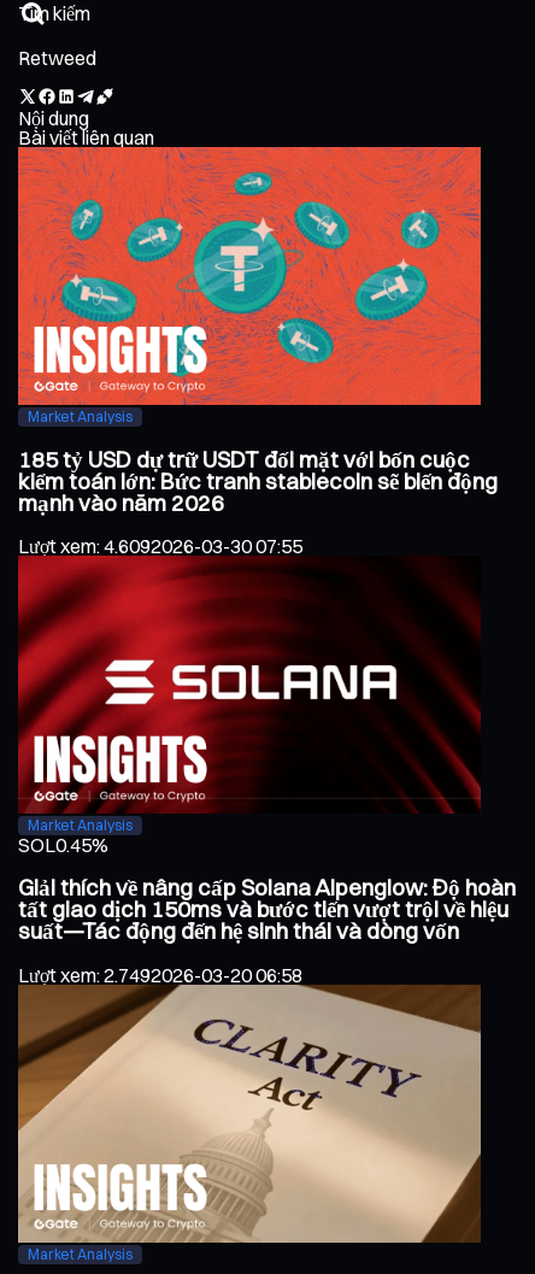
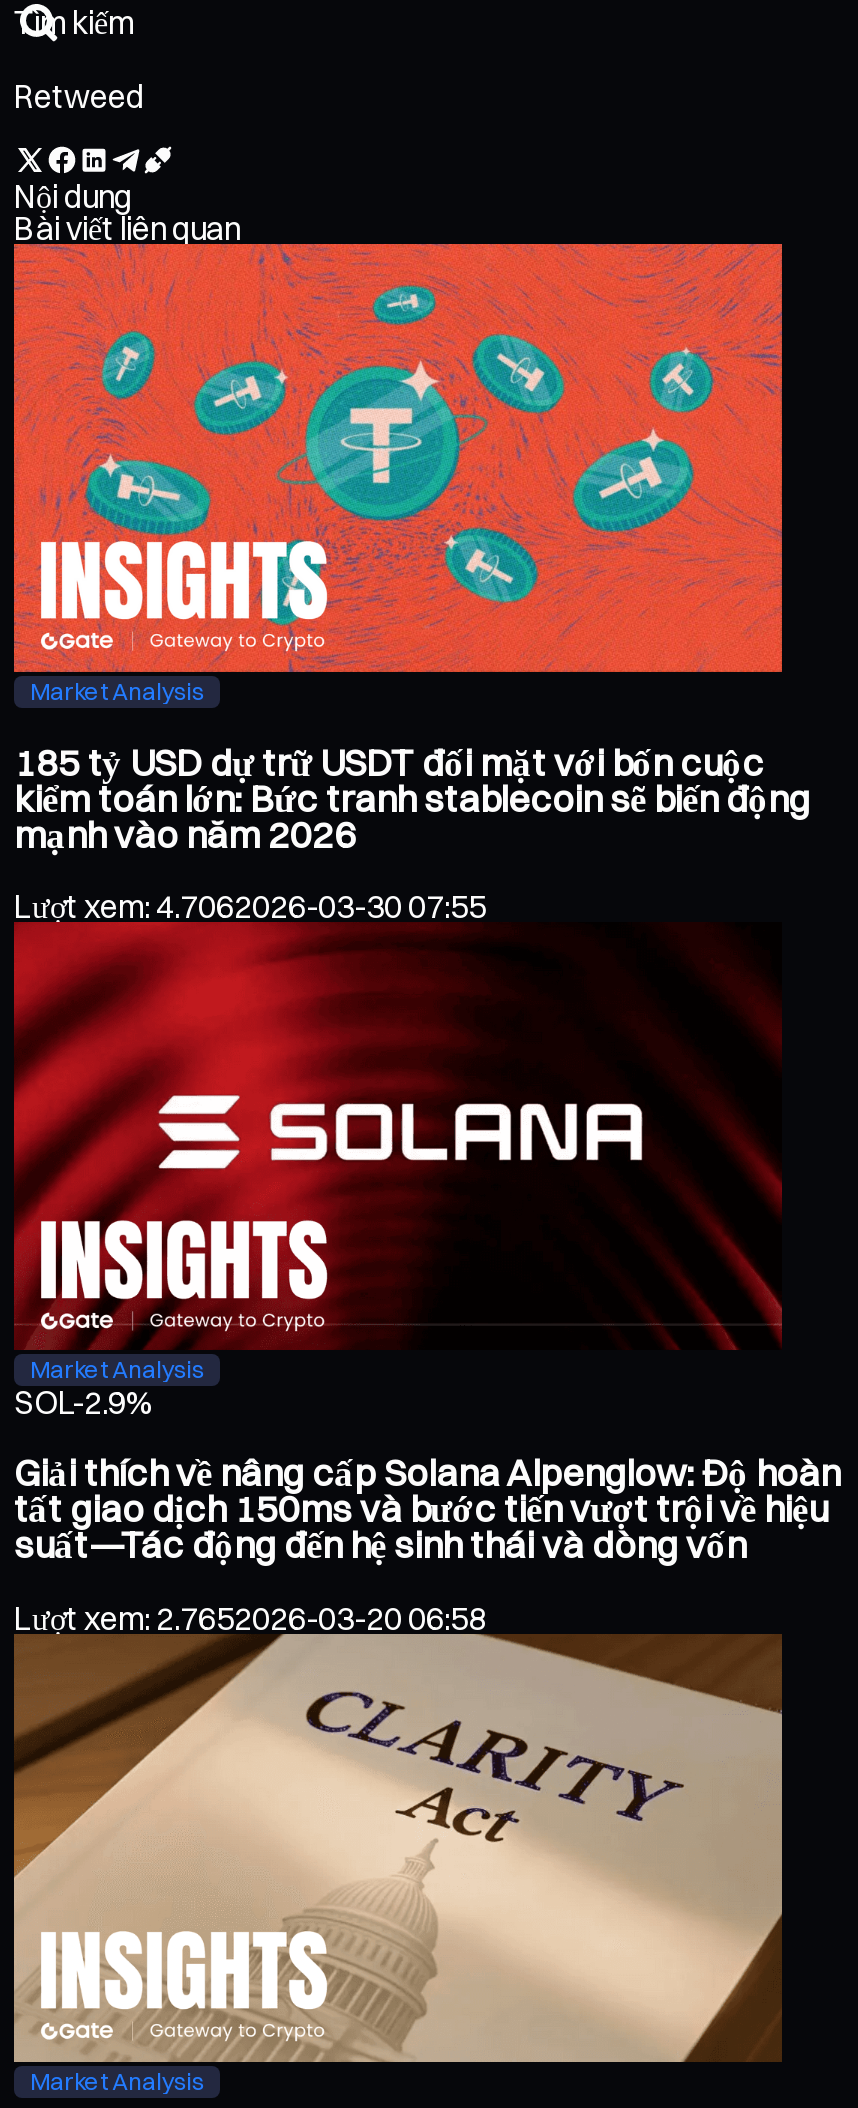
- Lượt xem: 4.6092026-03-30 07:55
+ Lượt xem: 4.7062026-03-30 07:55

- SOL0.45%
+ SOL-2.9%

- Lượt xem: 2.7492026-03-20 06:58
+ Lượt xem: 2.7652026-03-20 06:58
